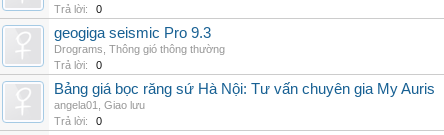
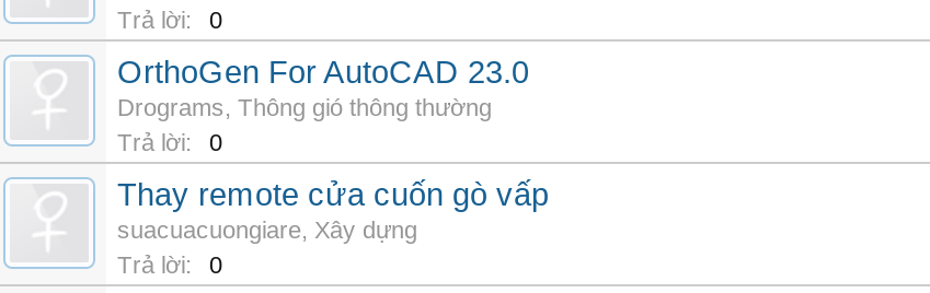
- geogiga seismic Pro 9.3
+ OrthoGen For AutoCAD 23.0

- Bảng giá bọc răng sứ Hà Nội: Tư vấn chuyên gia My Auris
- angela01, Giao lưu
+ Thay remote cửa cuốn gò vấp
+ suacuacuongiare, Xây dựng
